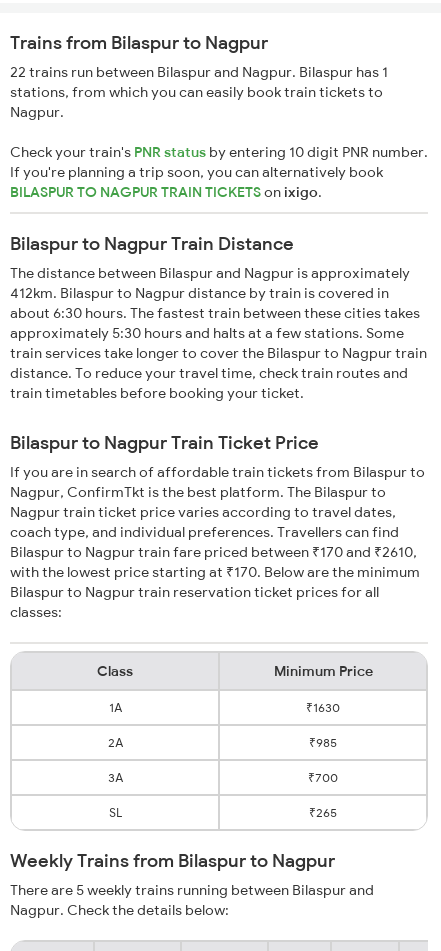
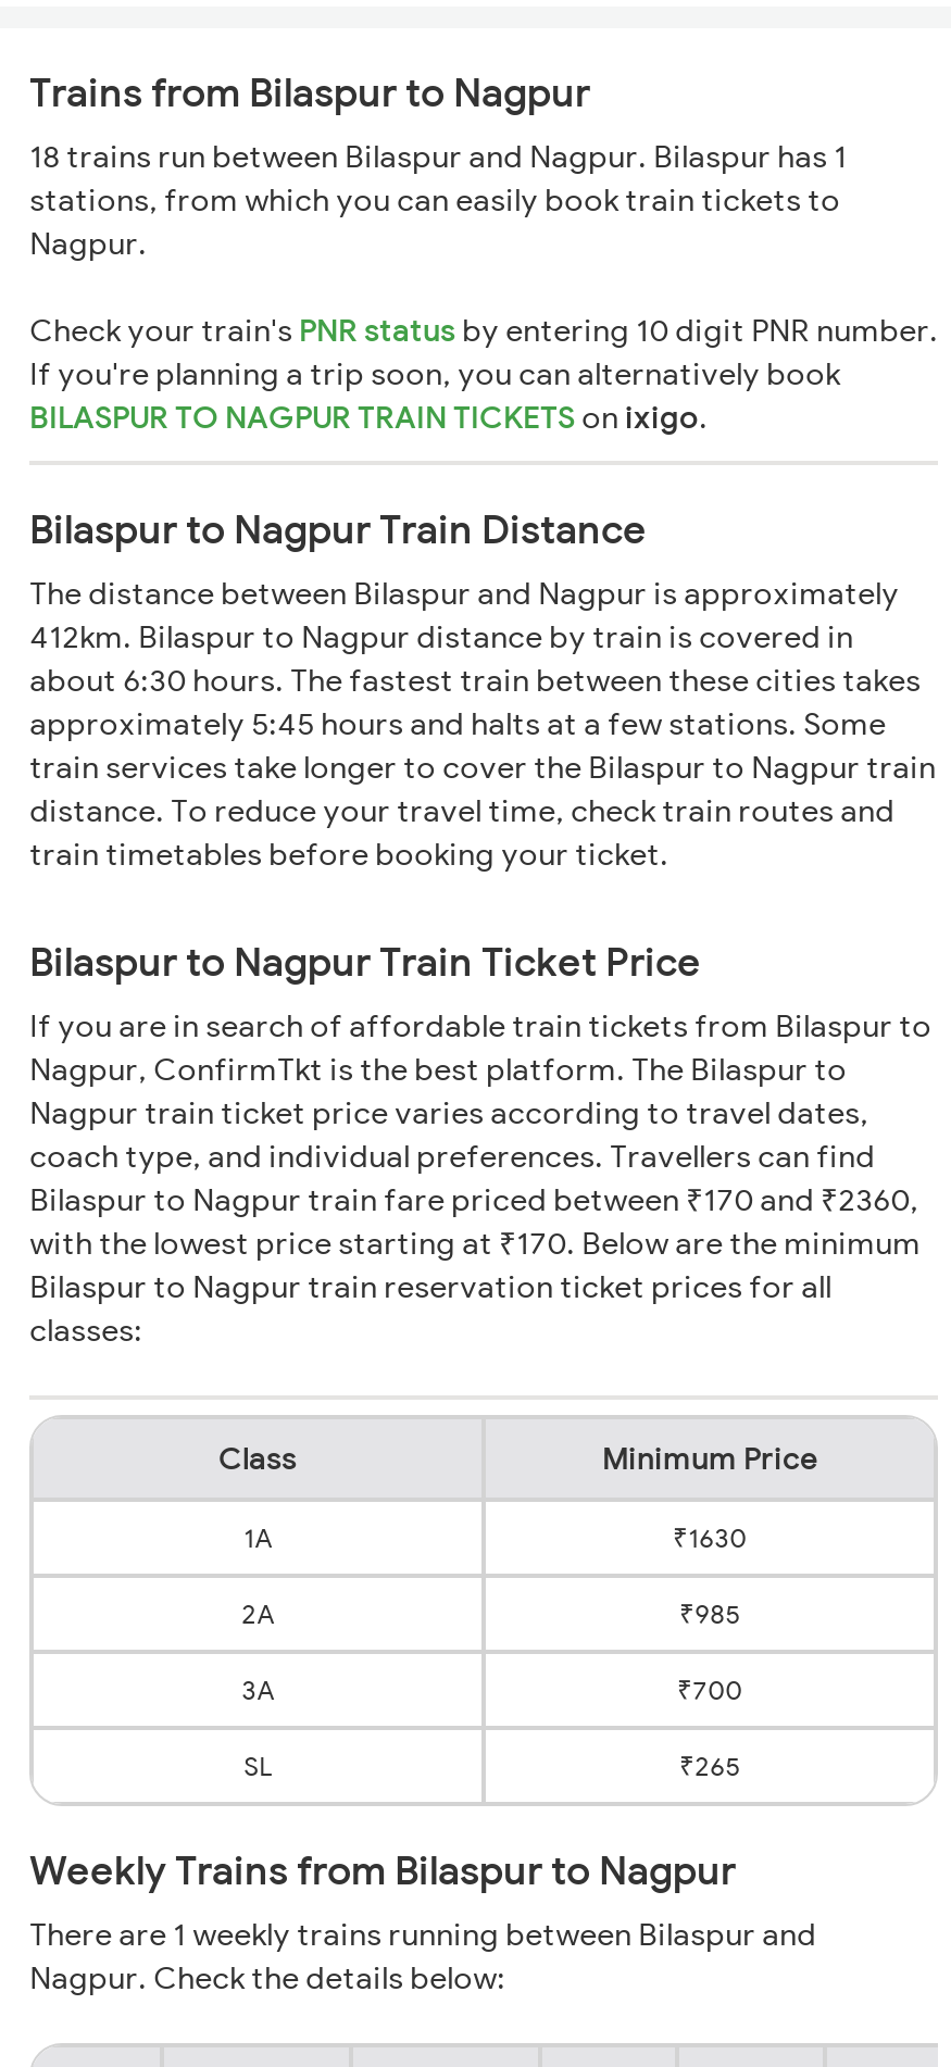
- 22 trains run between Bilaspur and Nagpur. Bilaspur has 1
+ 18 trains run between Bilaspur and Nagpur. Bilaspur has 1

- approximately 5:30 hours and halts at a few stations. Some
+ approximately 5:45 hours and halts at a few stations. Some

- Bilaspur to Nagpur train fare priced between ₹170 and ₹2610,
+ Bilaspur to Nagpur train fare priced between ₹170 and ₹2360,

- There are 5 weekly trains running between Bilaspur and
+ There are 1 weekly trains running between Bilaspur and
